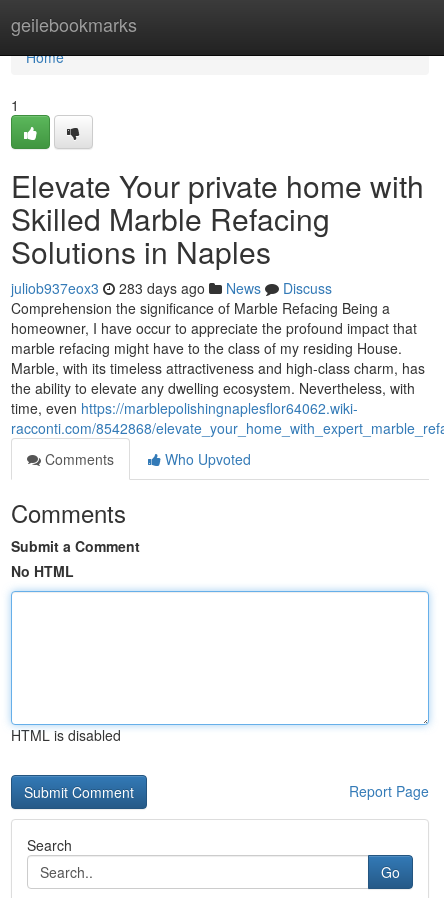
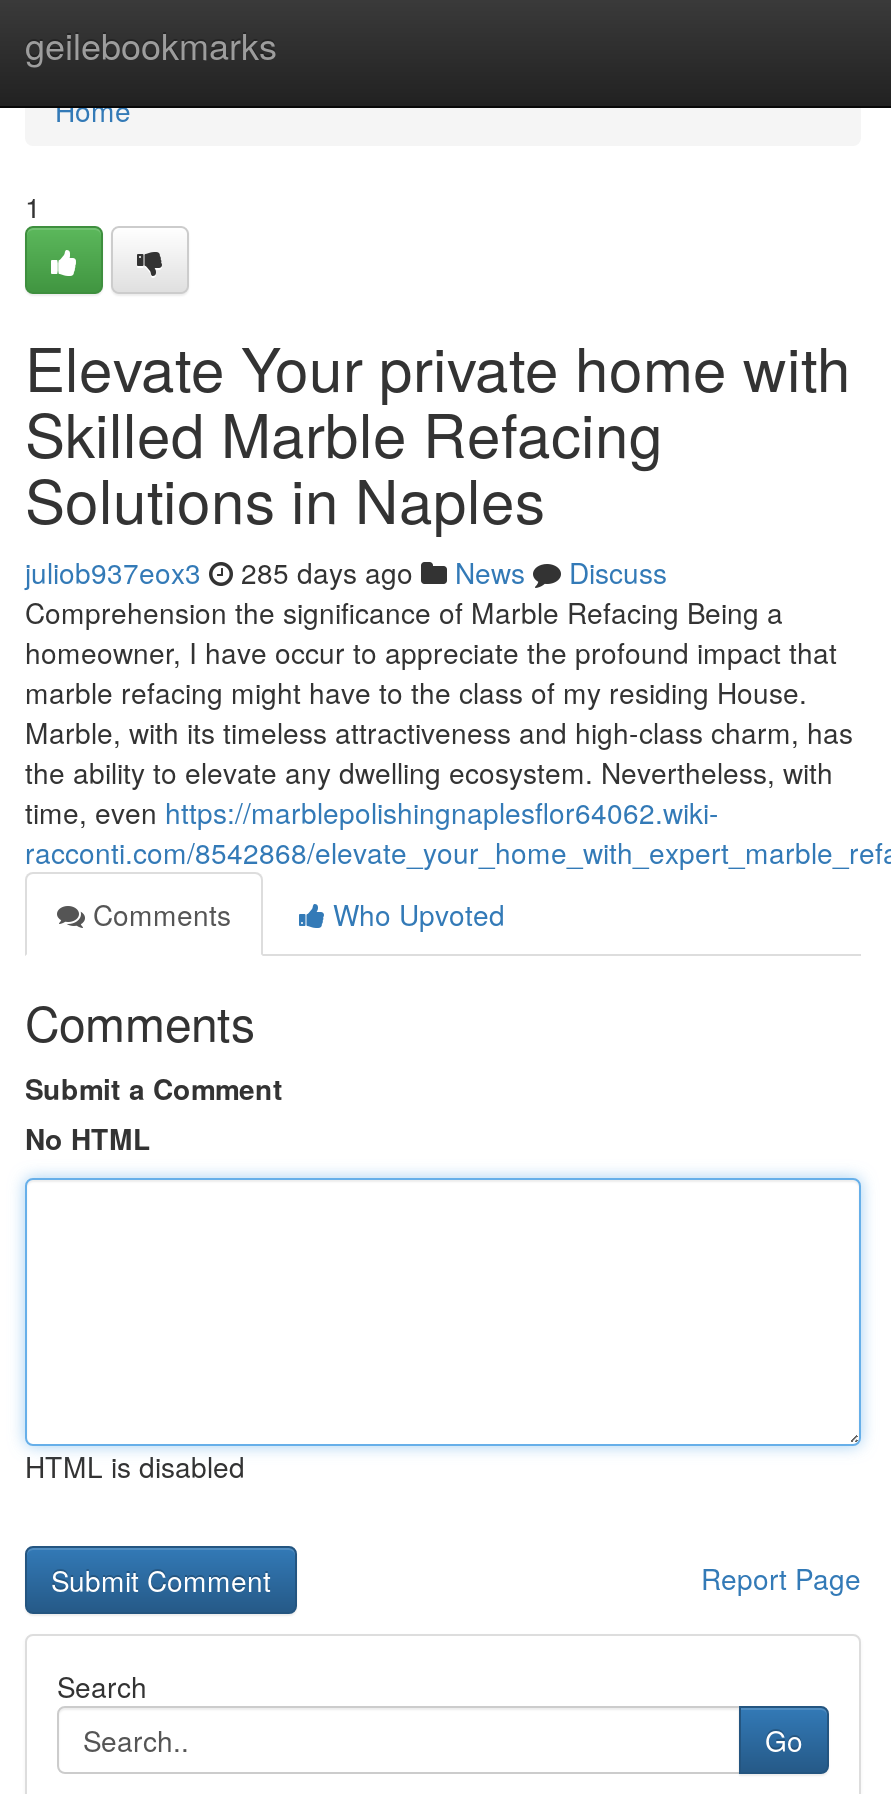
- juliob937eox3 283 days ago News Discuss
+ juliob937eox3 285 days ago News Discuss
